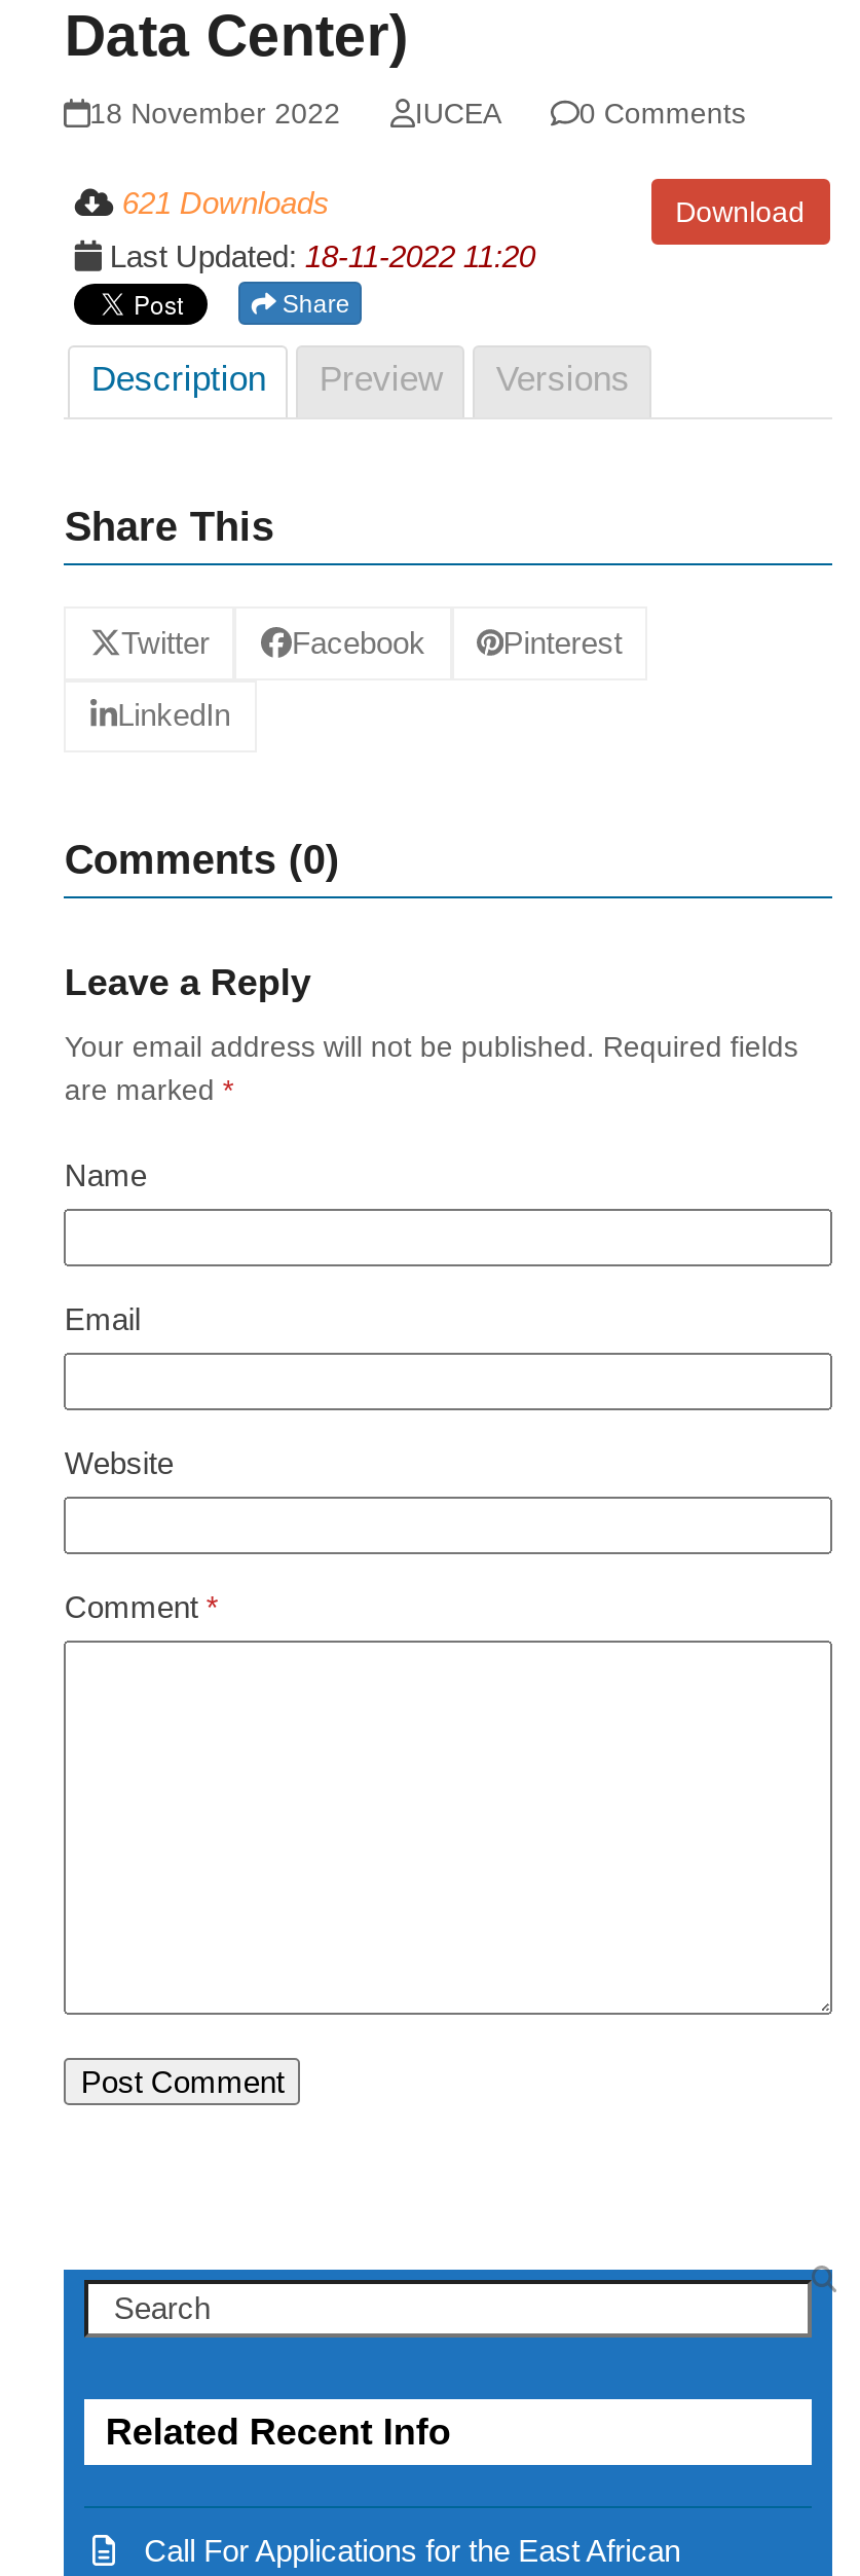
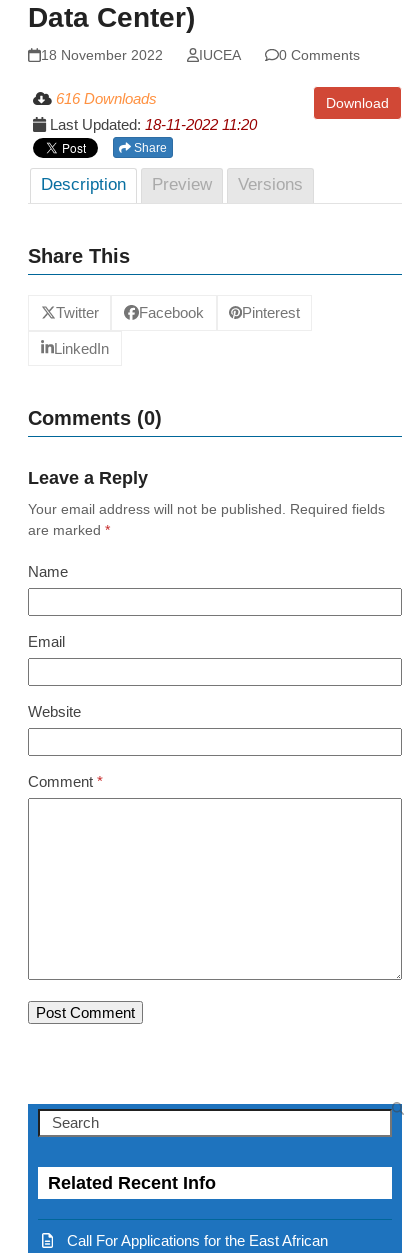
- 621 Downloads
+ 616 Downloads
